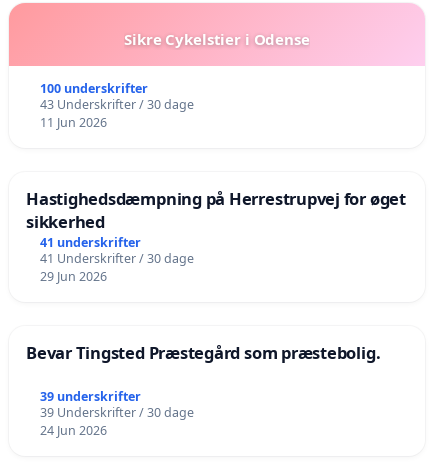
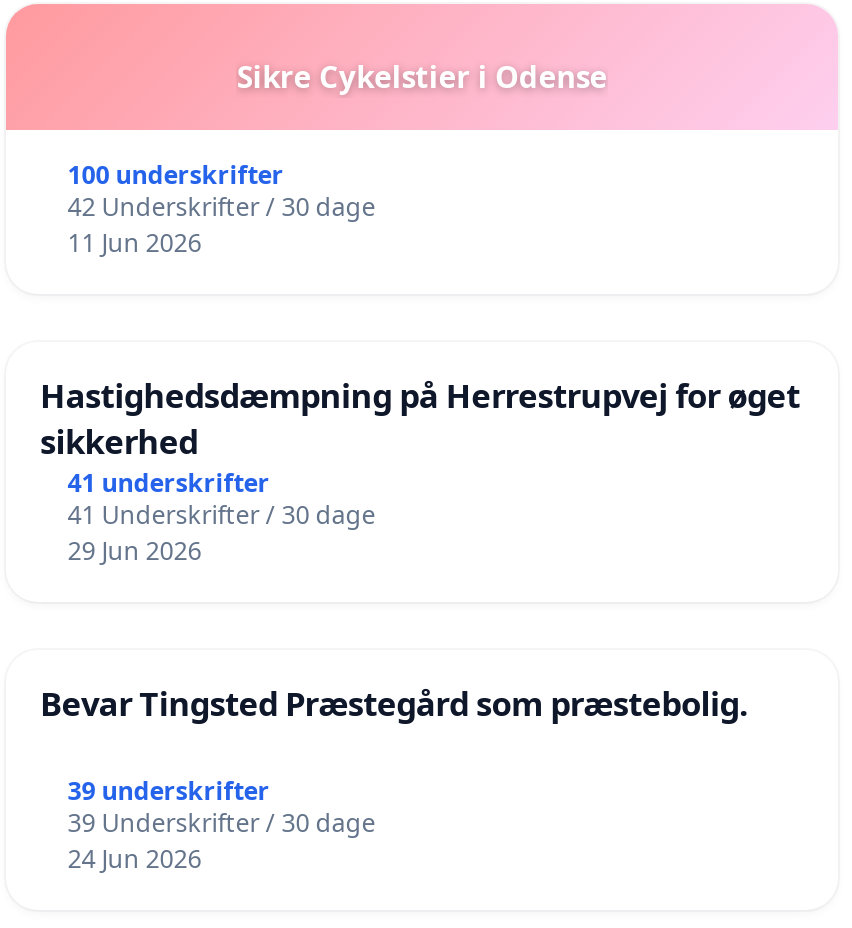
- 43 Underskrifter / 30 dage
+ 42 Underskrifter / 30 dage
